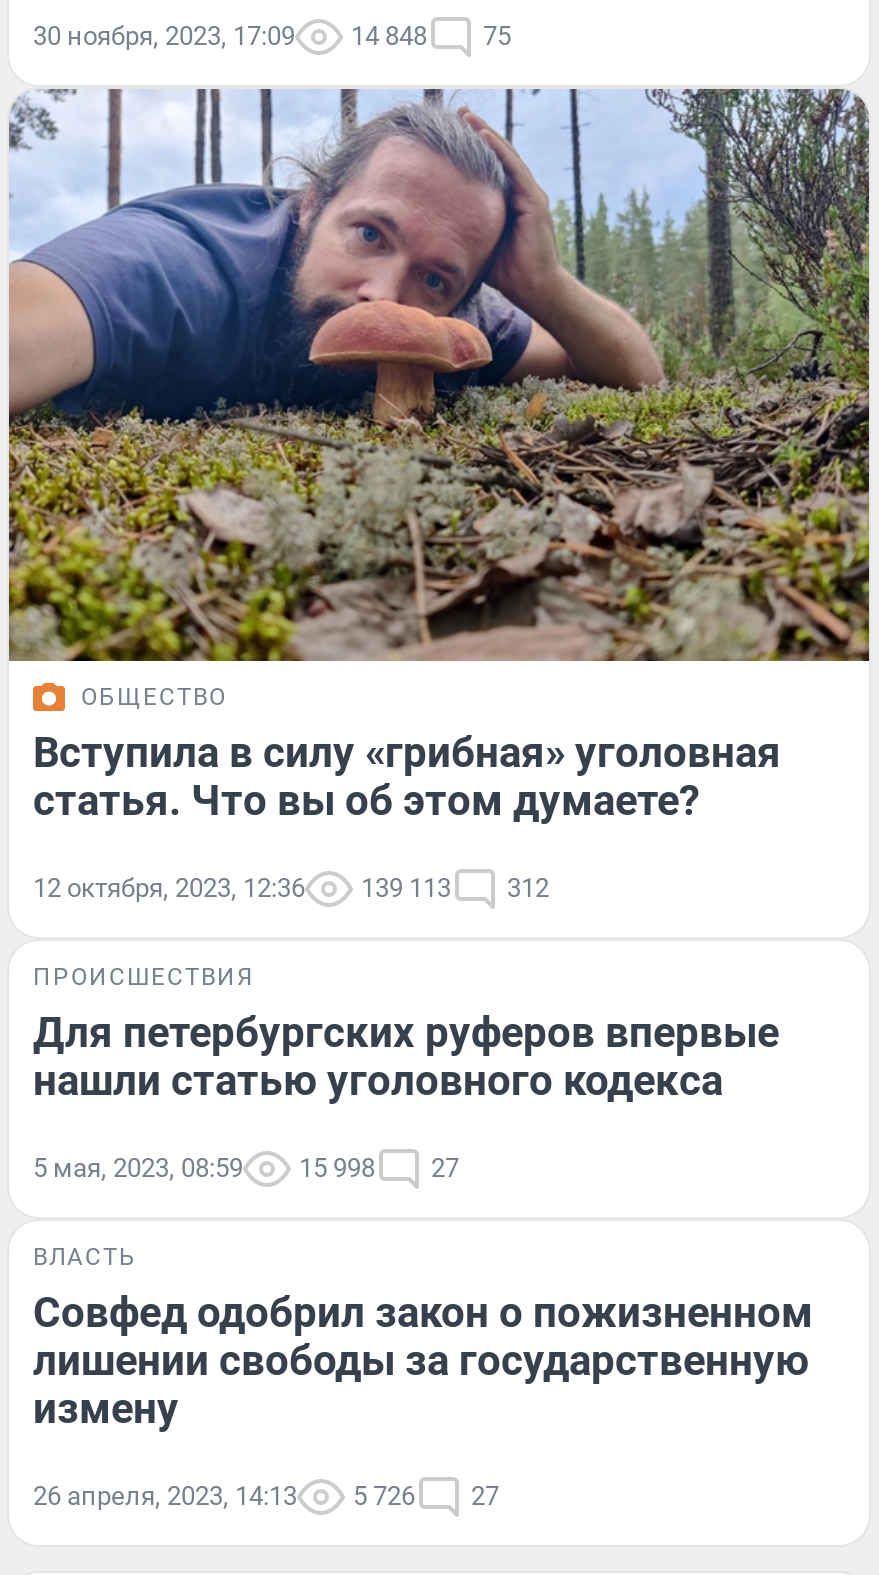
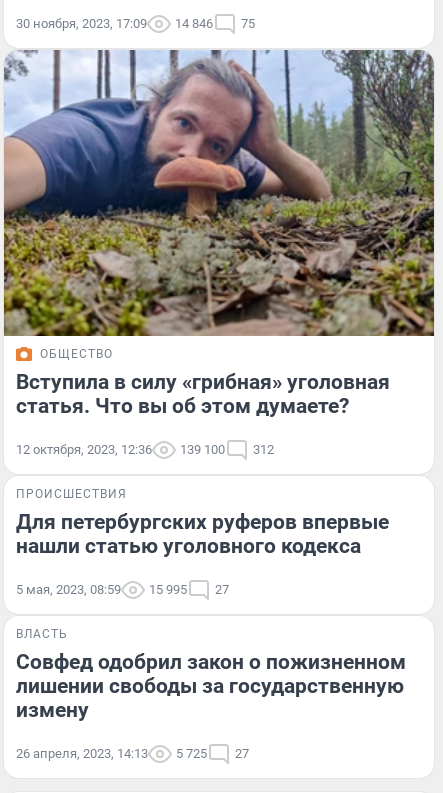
- 30 ноября, 2023, 17:09 14 848 75
+ 30 ноября, 2023, 17:09 14 846 75

- 12 октября, 2023, 12:36 139 113 312
+ 12 октября, 2023, 12:36 139 100 312

- 5 мая, 2023, 08:59 15 998 27
+ 5 мая, 2023, 08:59 15 995 27

- 26 апреля, 2023, 14:13 5 726 27
+ 26 апреля, 2023, 14:13 5 725 27
